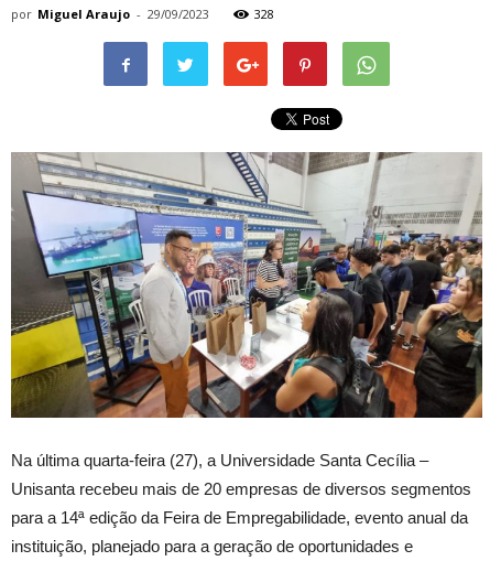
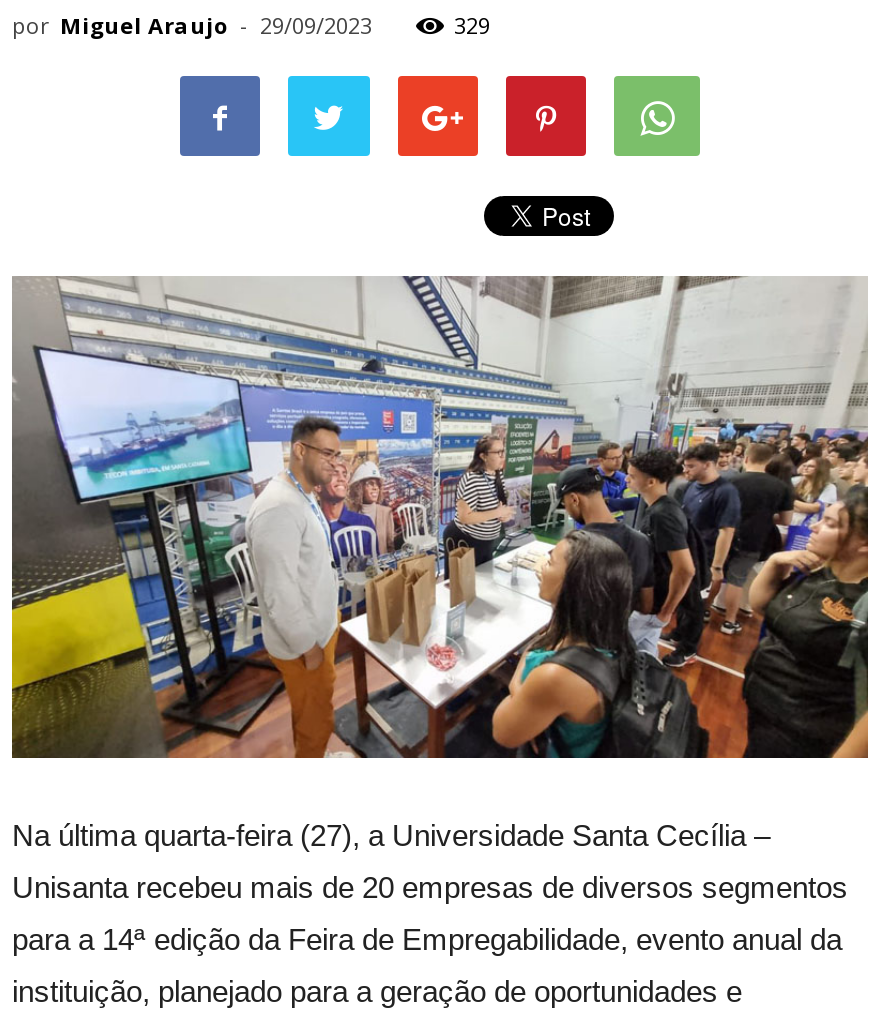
- 328
+ 329
